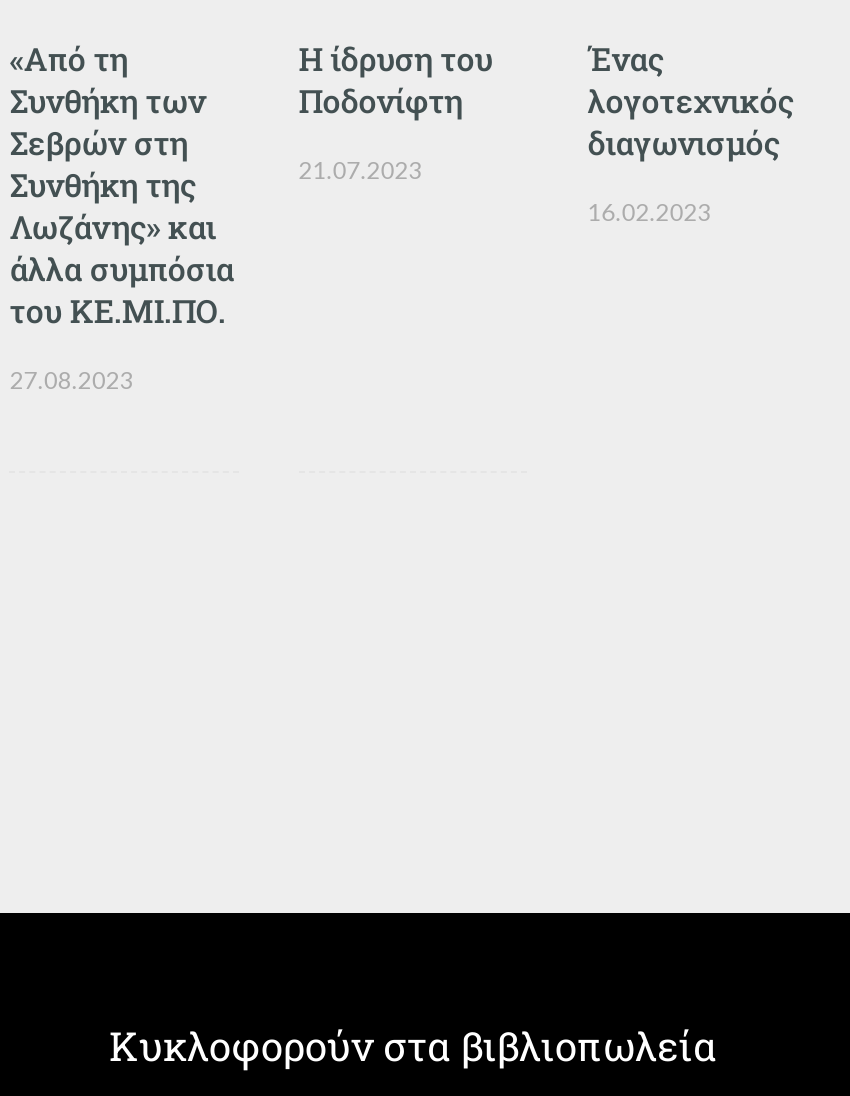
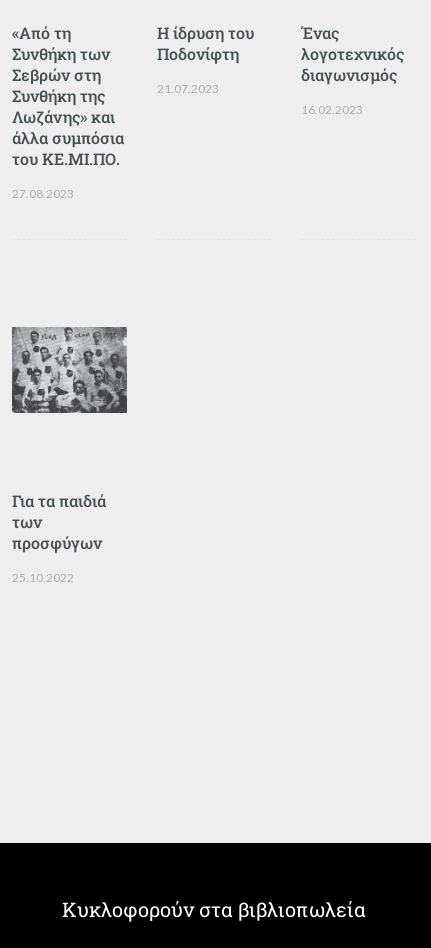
+ [image]

+ Για τα παιδιά
+ των
+ προσφύγων
+ 25.10.2022
